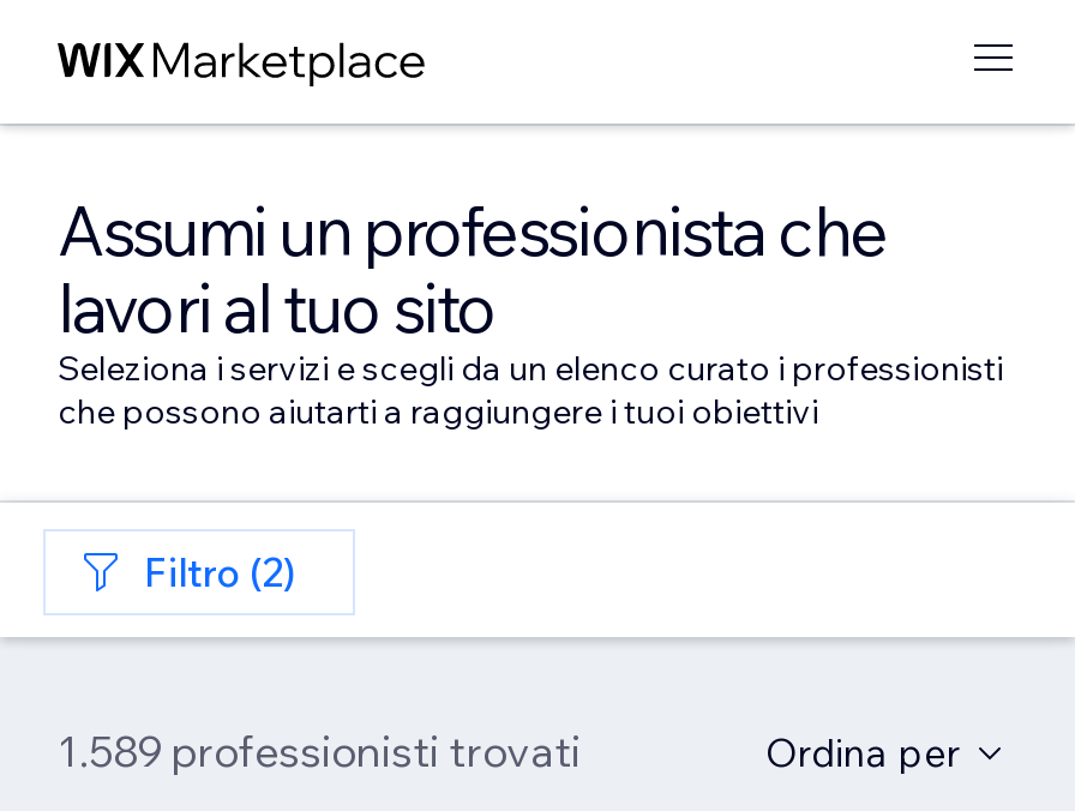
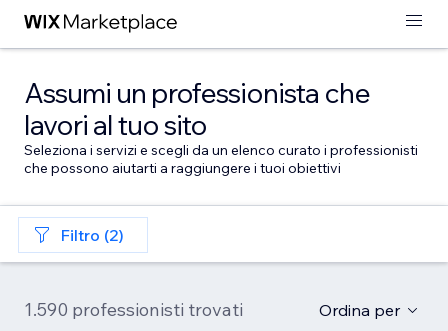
- 1.589 professionisti trovati
+ 1.590 professionisti trovati
